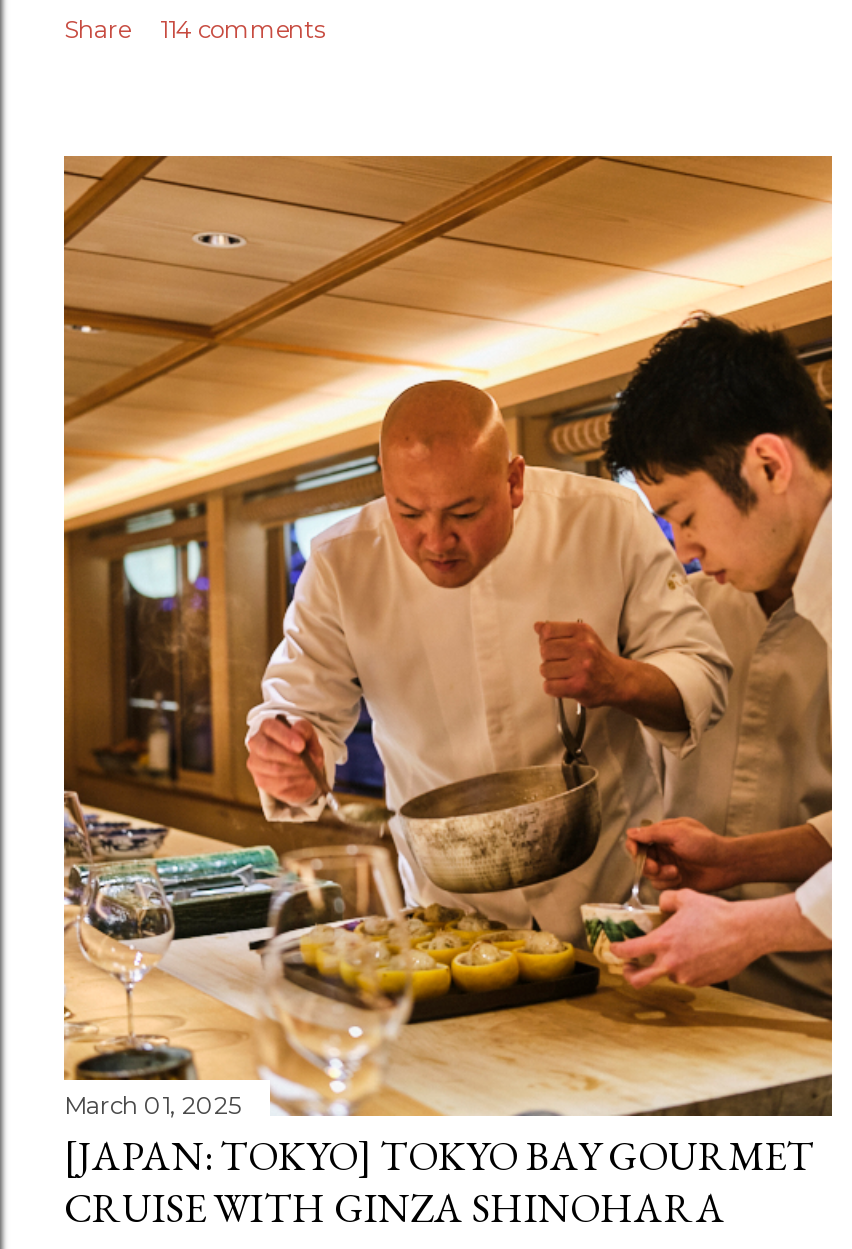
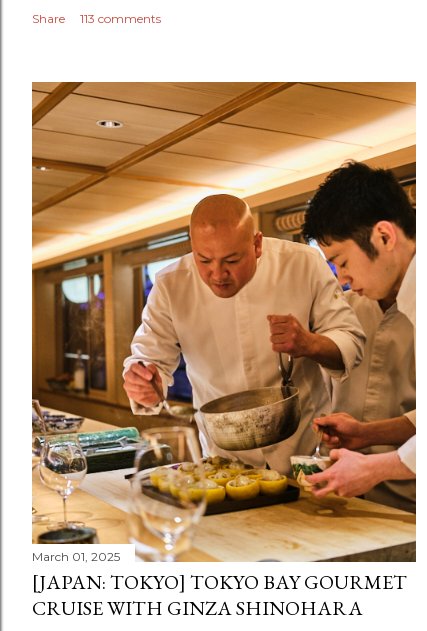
- Share 114 comments
+ Share 113 comments
